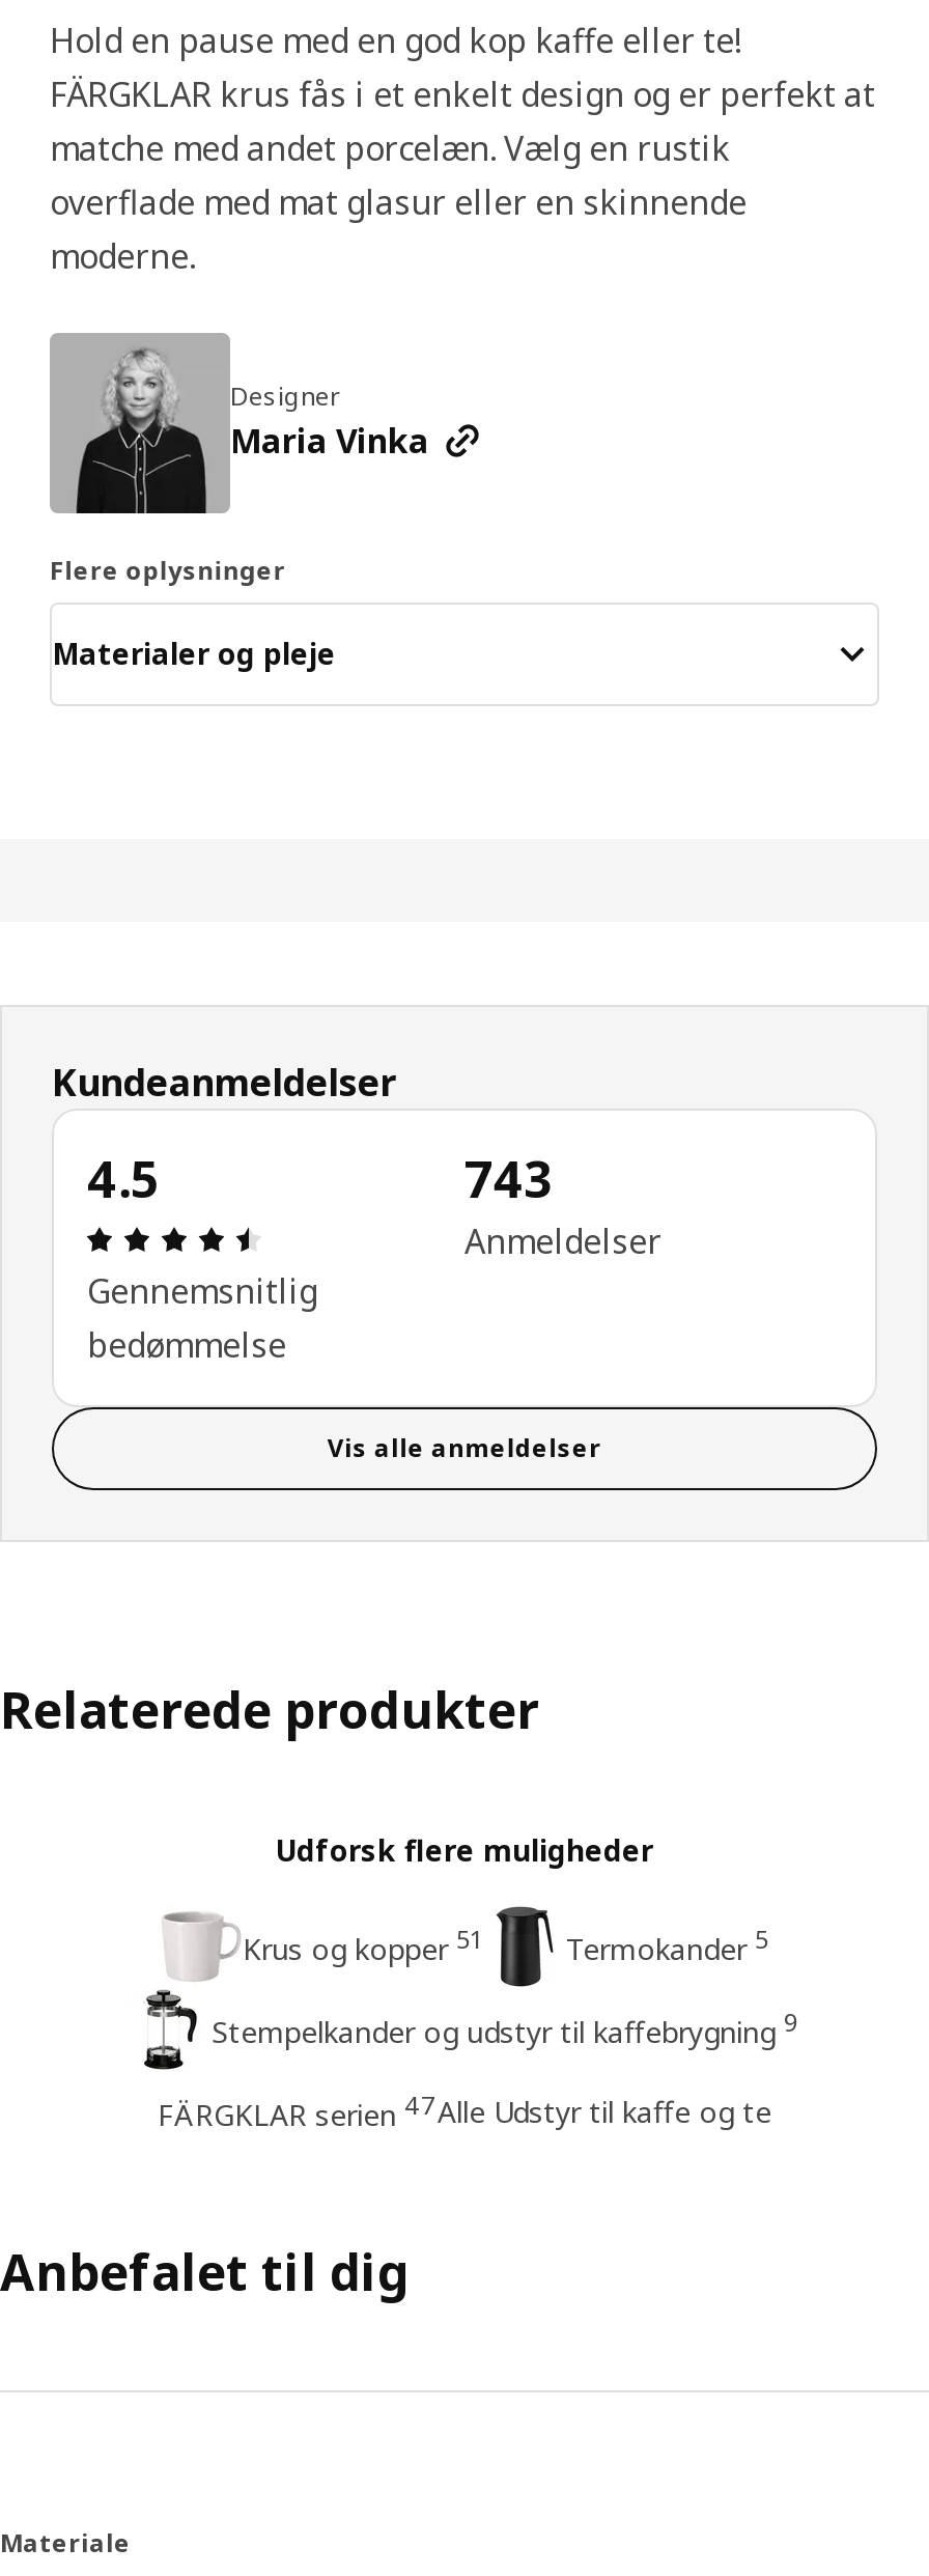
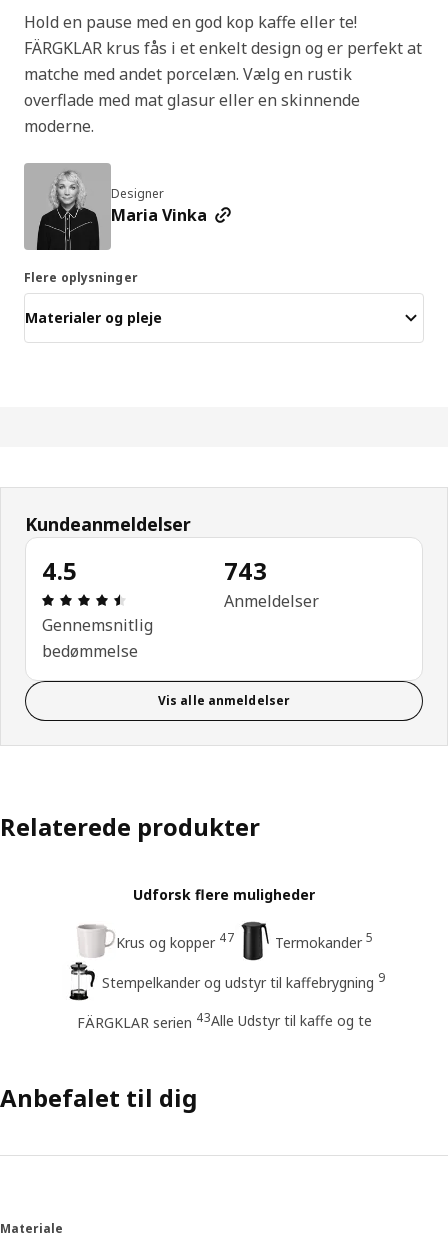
- Krus og kopper 51
+ Krus og kopper 47

- FÄRGKLAR serien 47Alle Udstyr til kaffe og te
+ FÄRGKLAR serien 43Alle Udstyr til kaffe og te
